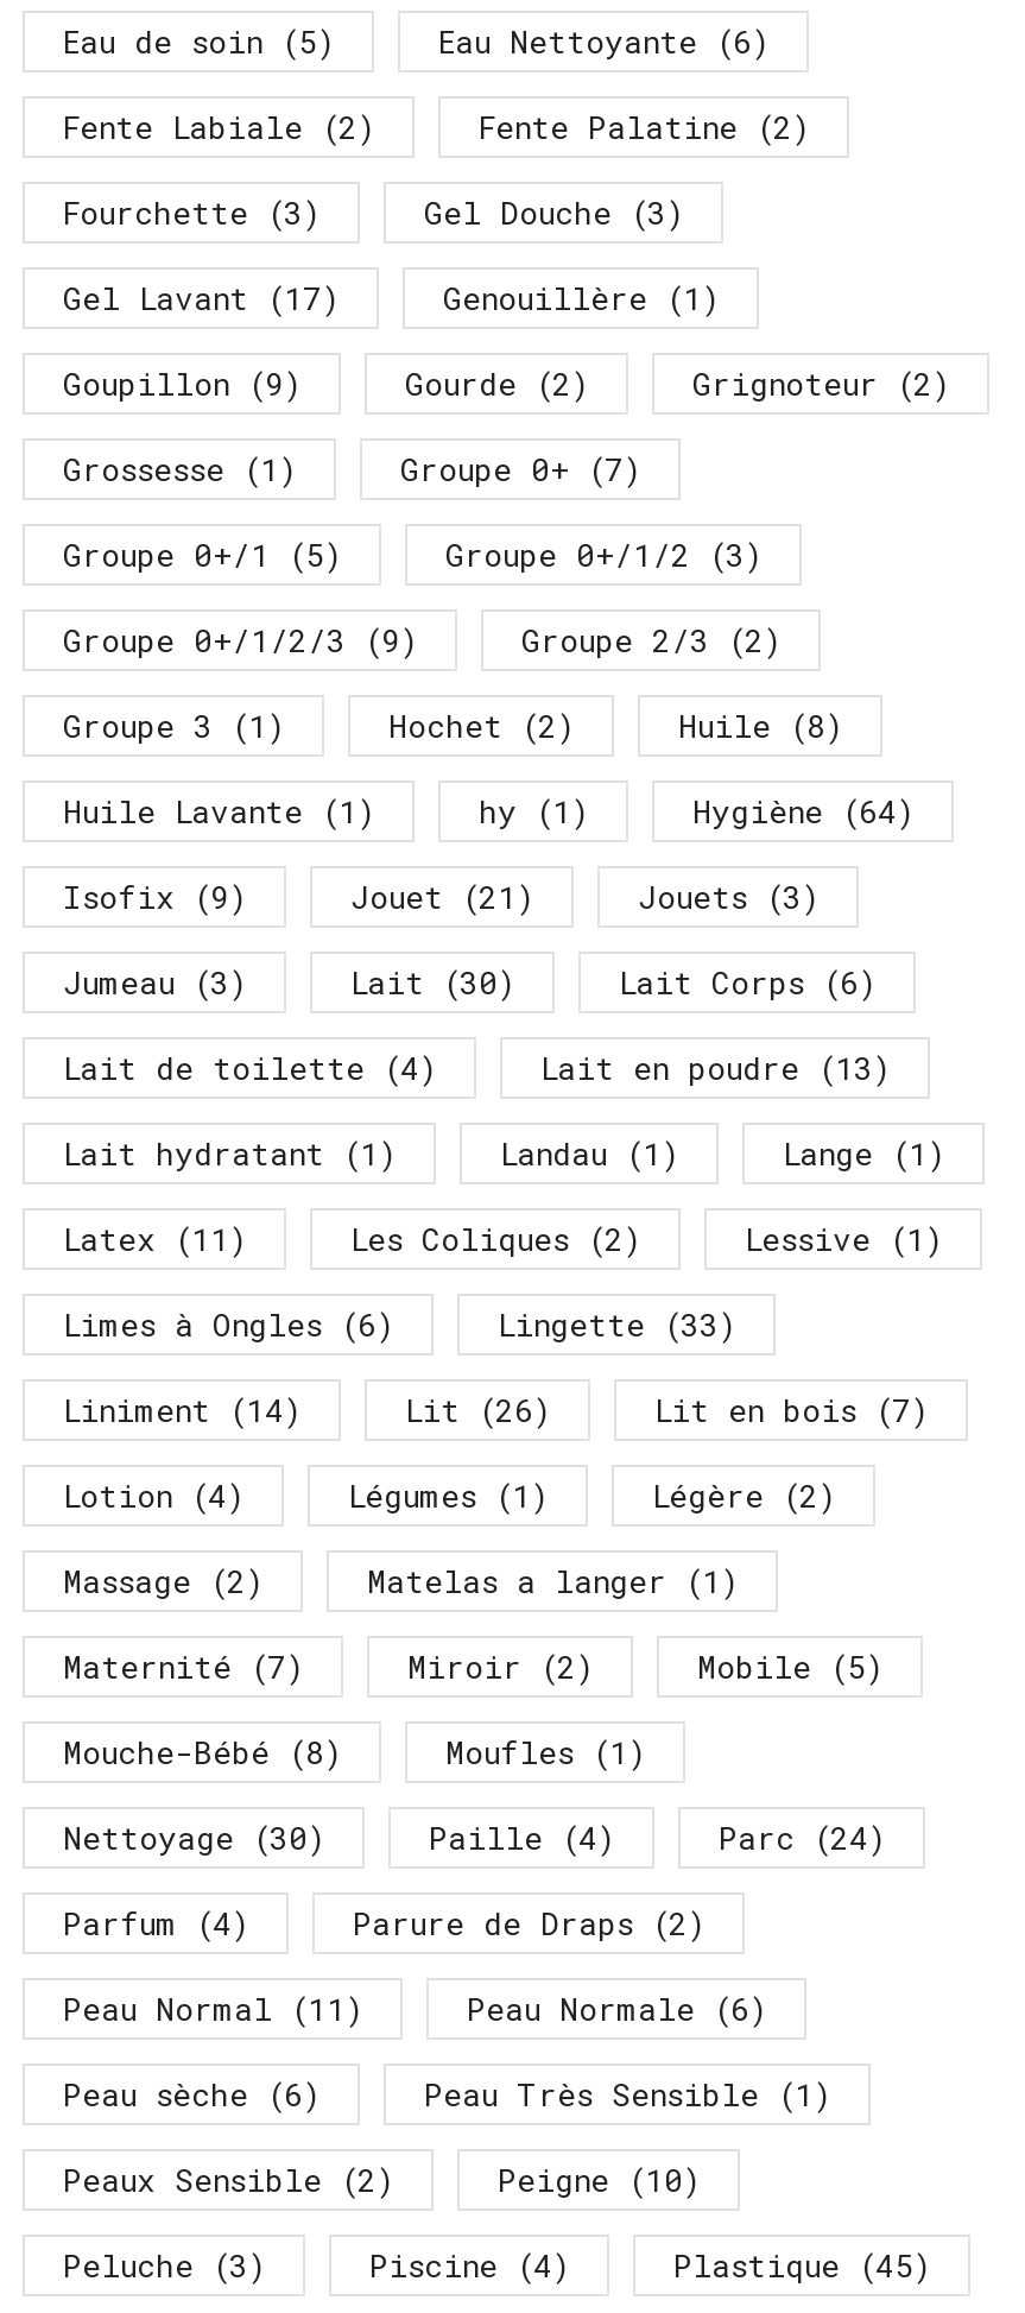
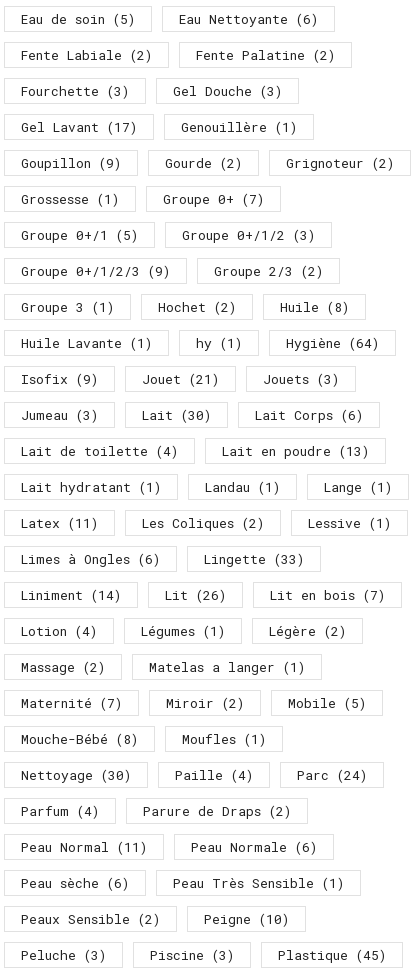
- Piscine (4)
+ Piscine (3)
